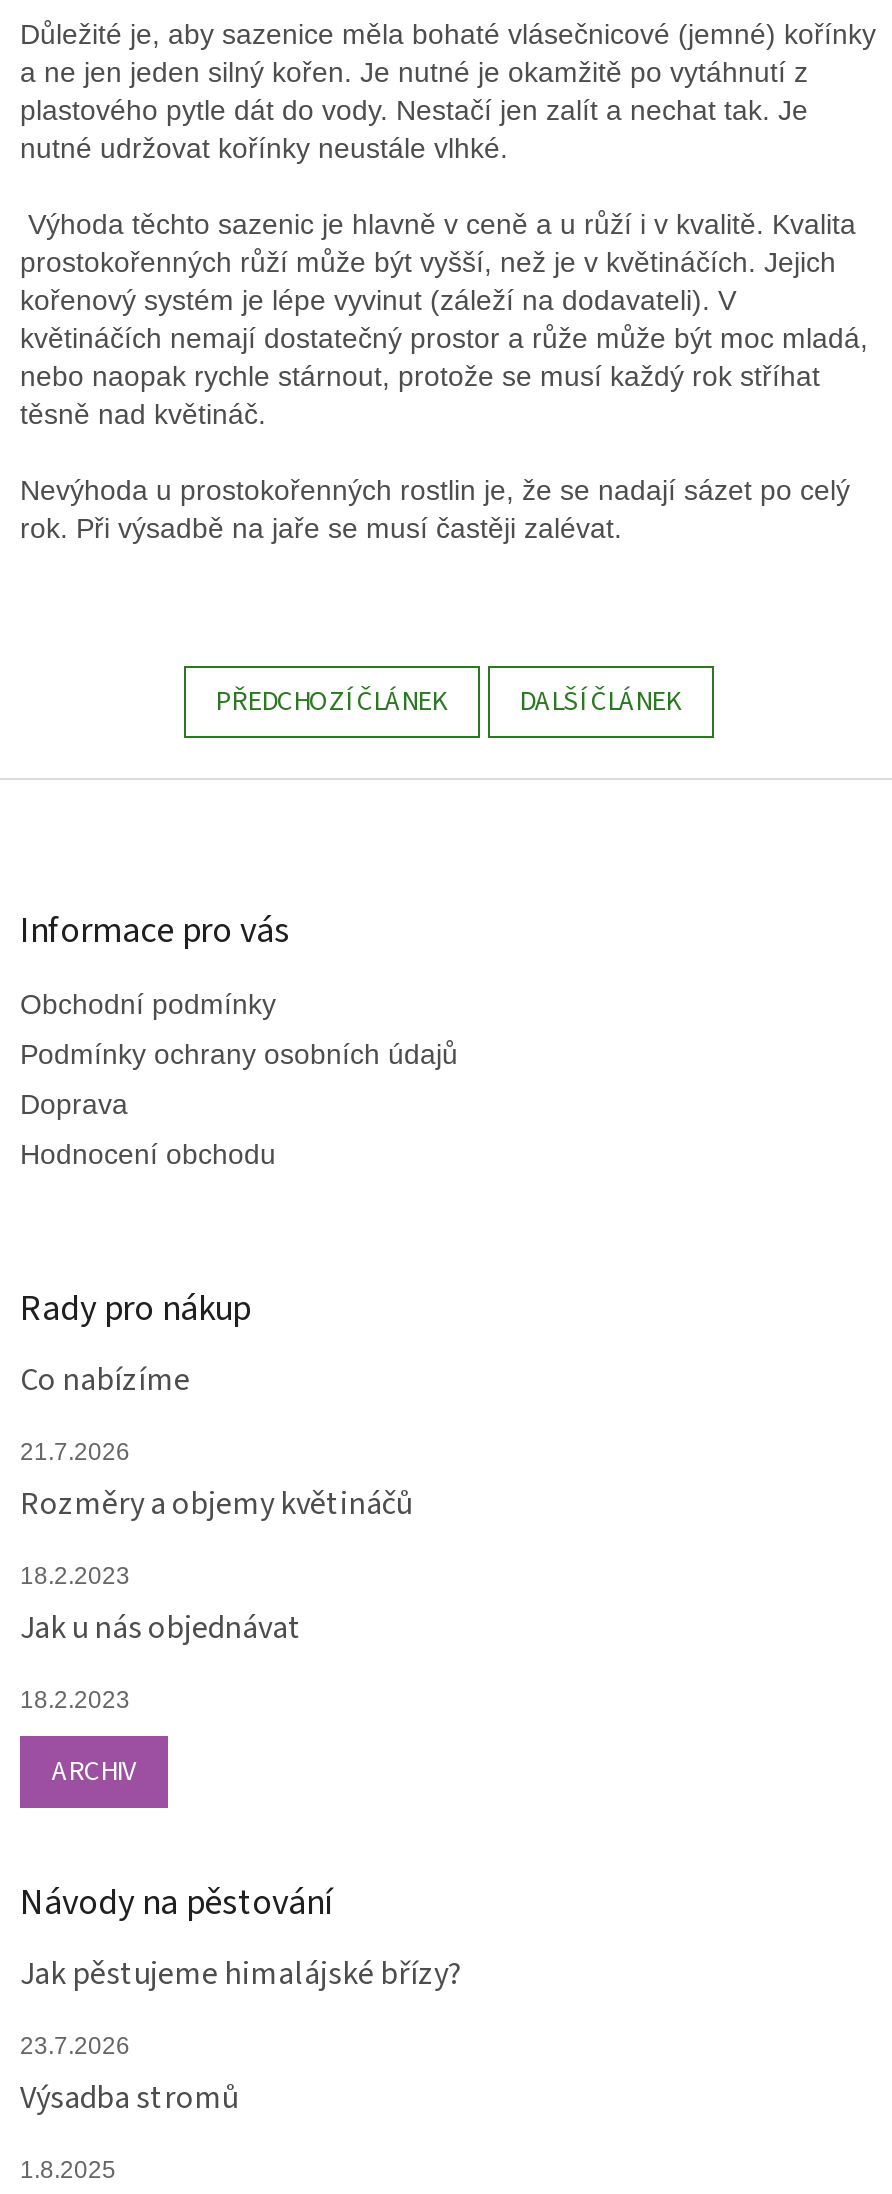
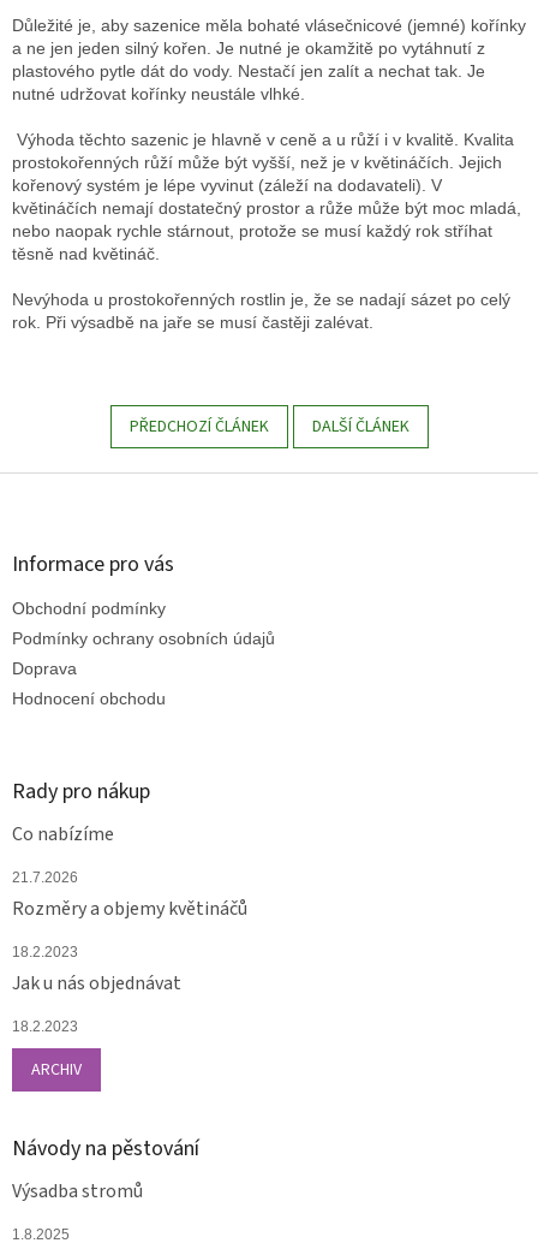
- Jak pěstujeme himalájské břízy?
- 23.7.2026
